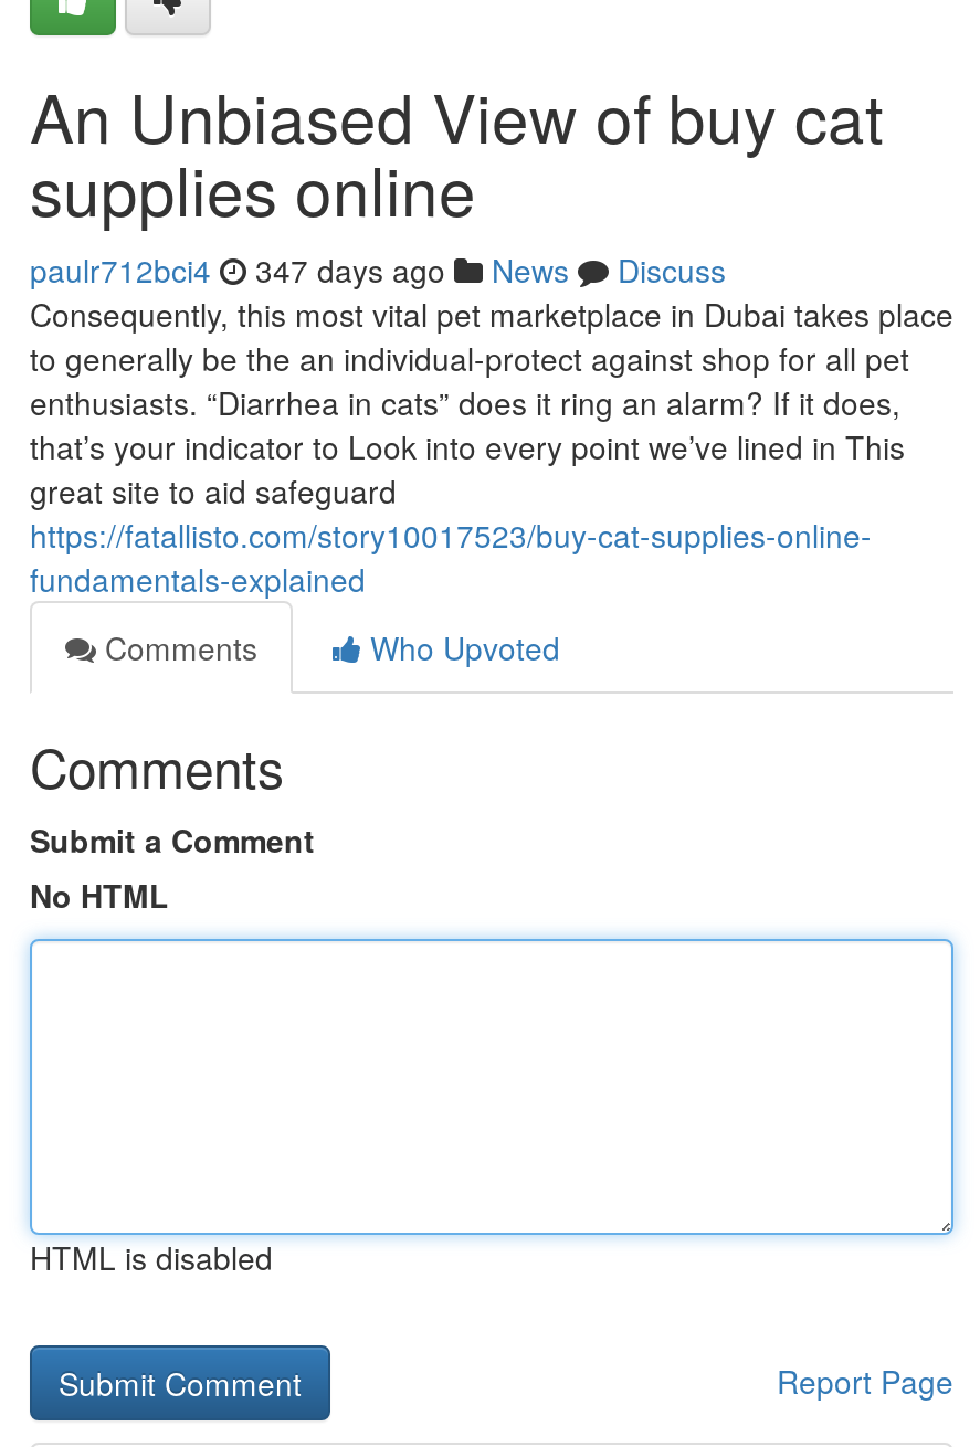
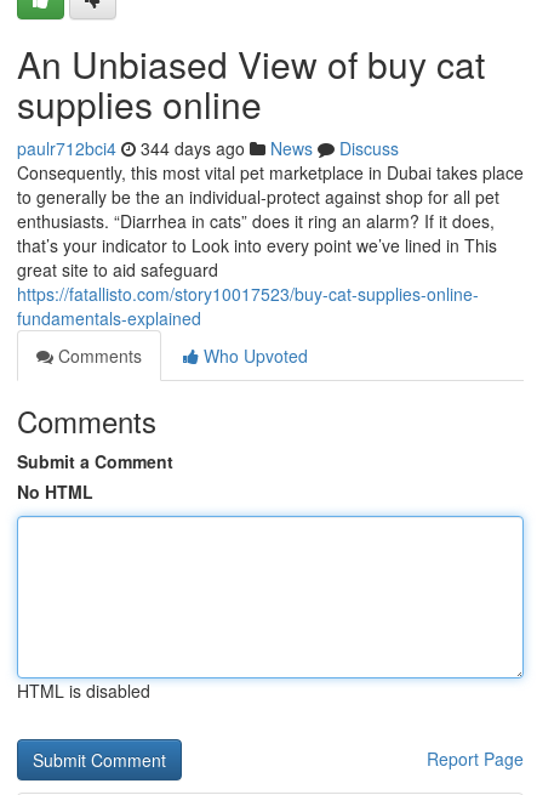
- paulr712bci4 347 days ago News Discuss
+ paulr712bci4 344 days ago News Discuss
